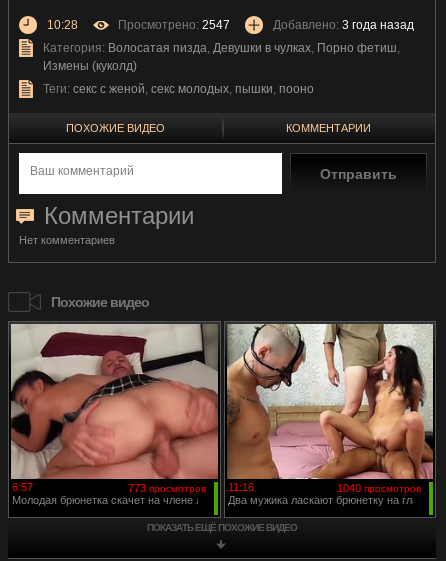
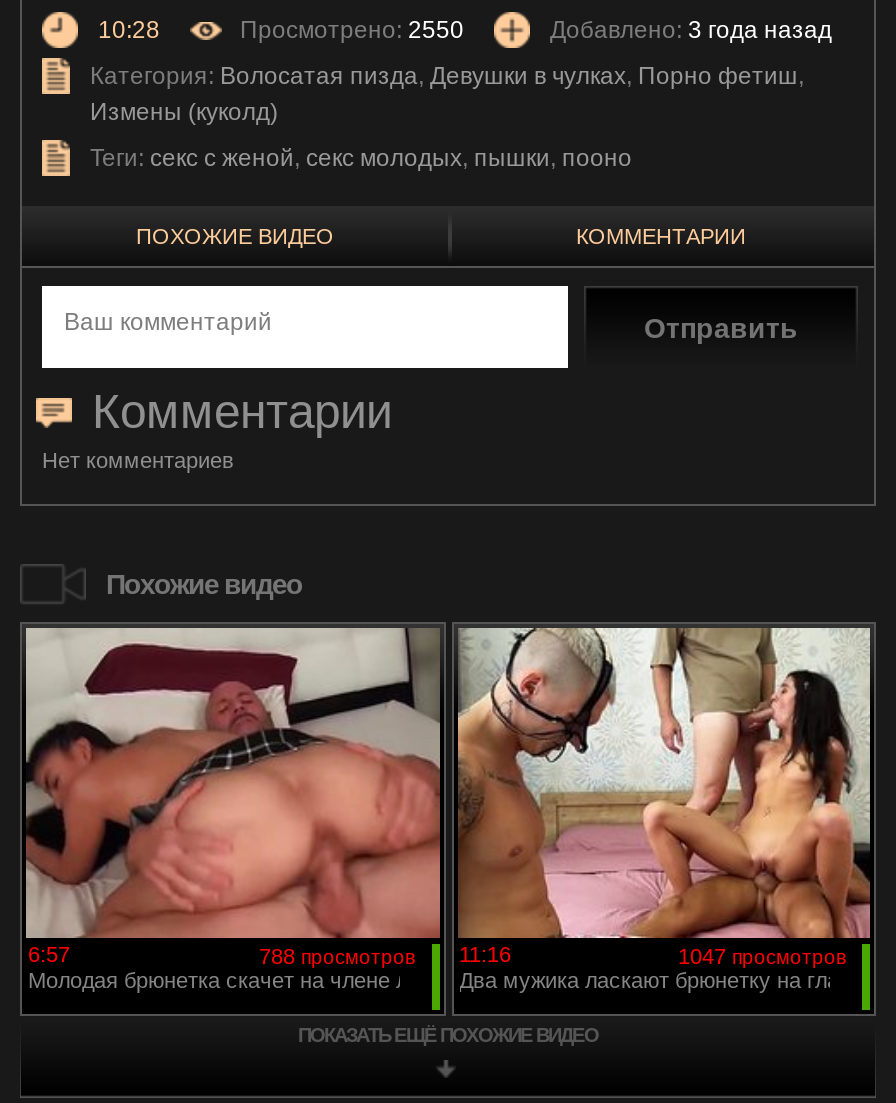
- Просмотрено: 2547
+ Просмотрено: 2550

- 773 просмотров 11:16
+ 788 просмотров 11:16

- 1040 просмотров
+ 1047 просмотров
